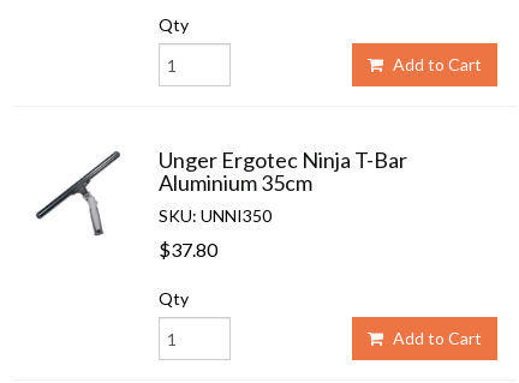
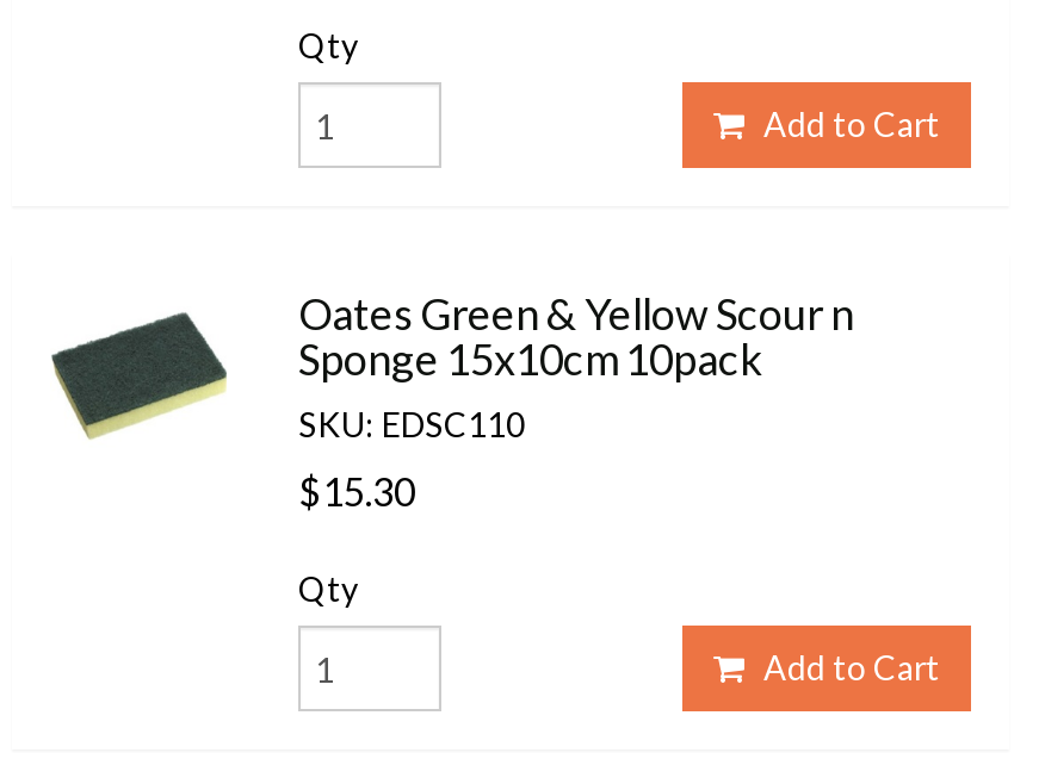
- [image]
- Unger Ergotec Ninja T-Bar
- Aluminium 35cm
- SKU: UNNI350
+ [image]
+ Oates Green & Yellow Scour n
+ Sponge 15x10cm 10pack
+ SKU: EDSC110

- $37.80
+ $15.30
